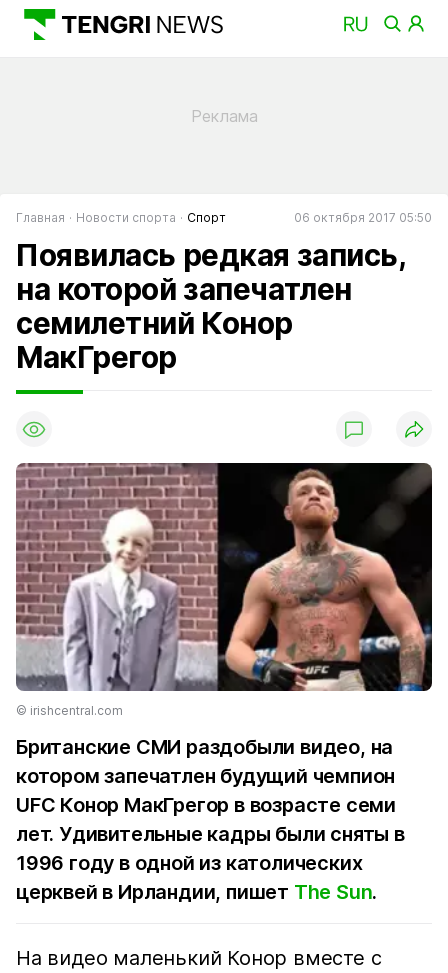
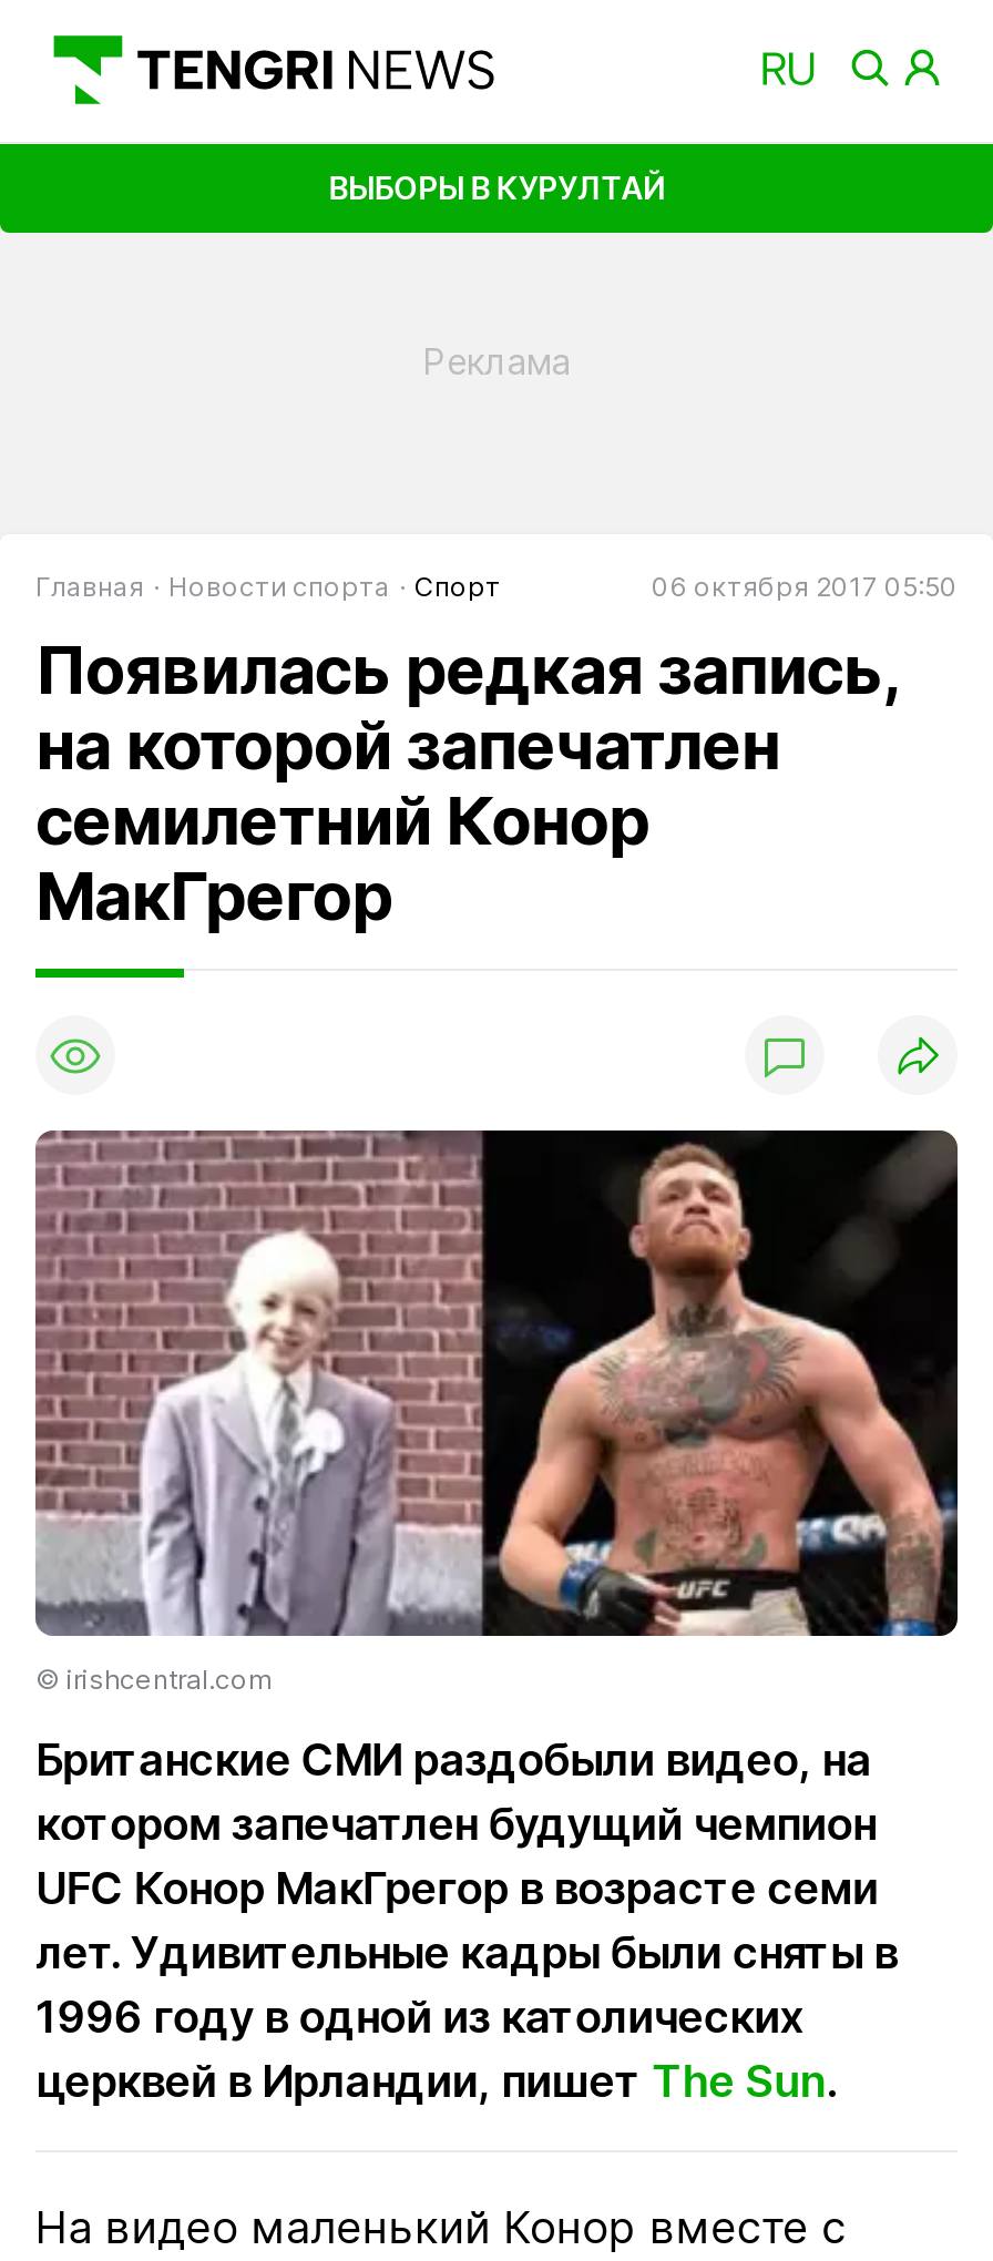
+ ВЫБОРЫ В КУРУЛТАЙ
